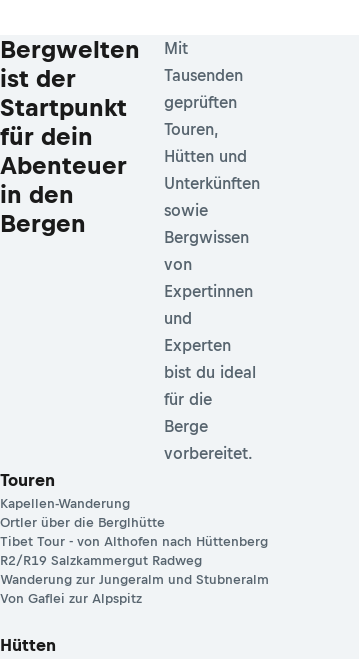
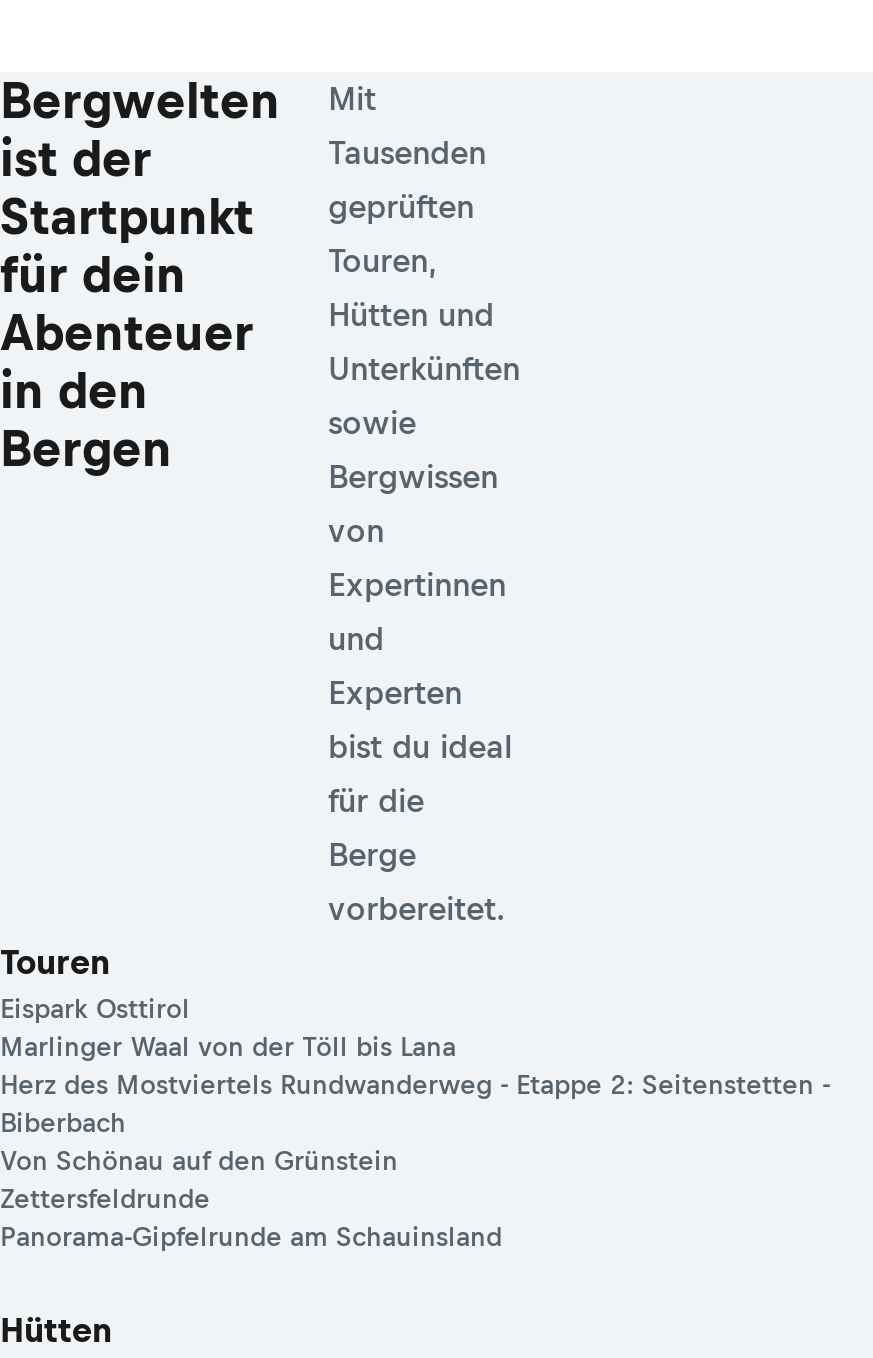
- Kapellen-Wanderung
- Ortler über die Berglhütte
- Tibet Tour - von Althofen nach Hüttenberg
- R2/R19 Salzkammergut Radweg
- Wanderung zur Jungeralm und Stubneralm
- Von Gaflei zur Alpspitz
+ Eispark Osttirol
+ Marlinger Waal von der Töll bis Lana
+ Herz des Mostviertels Rundwanderweg - Etappe 2: Seitenstetten -
+ Biberbach
+ Von Schönau auf den Grünstein
+ Zettersfeldrunde
+ Panorama-Gipfelrunde am Schauinsland
